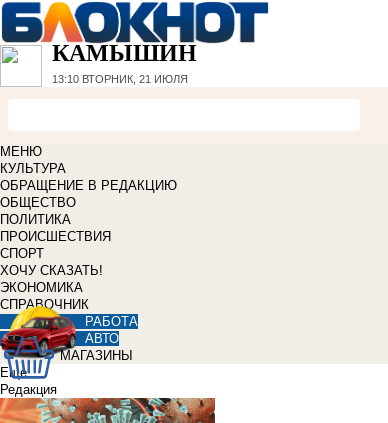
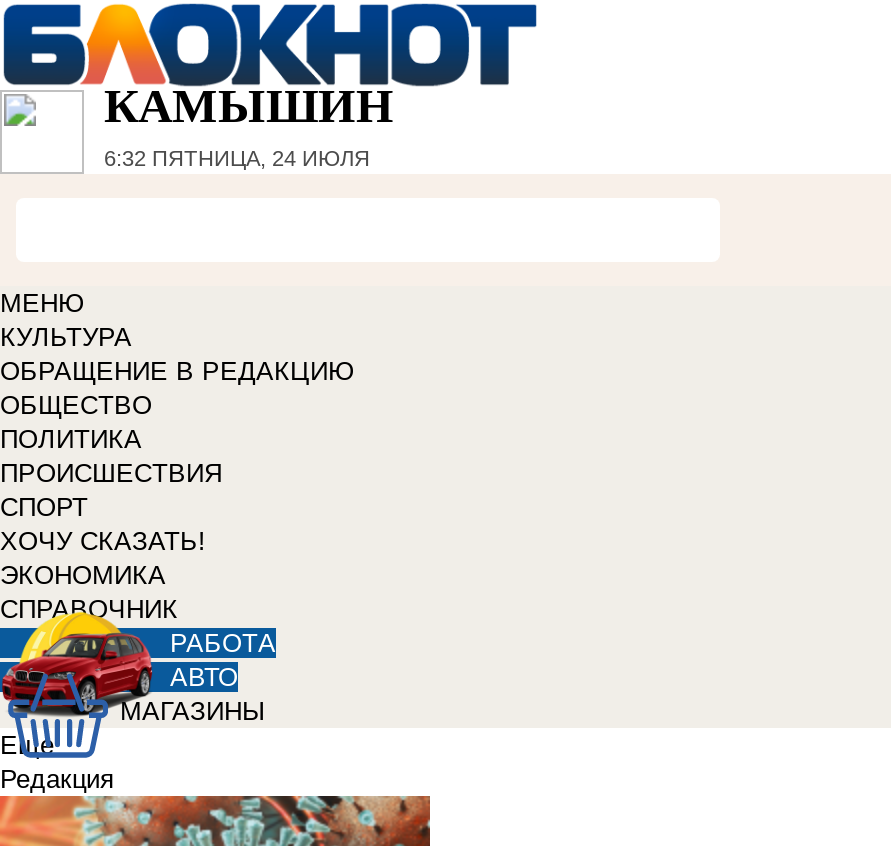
- 13:10 ВТОРНИК, 21 ИЮЛЯ
+ 6:32 ПЯТНИЦА, 24 ИЮЛЯ
